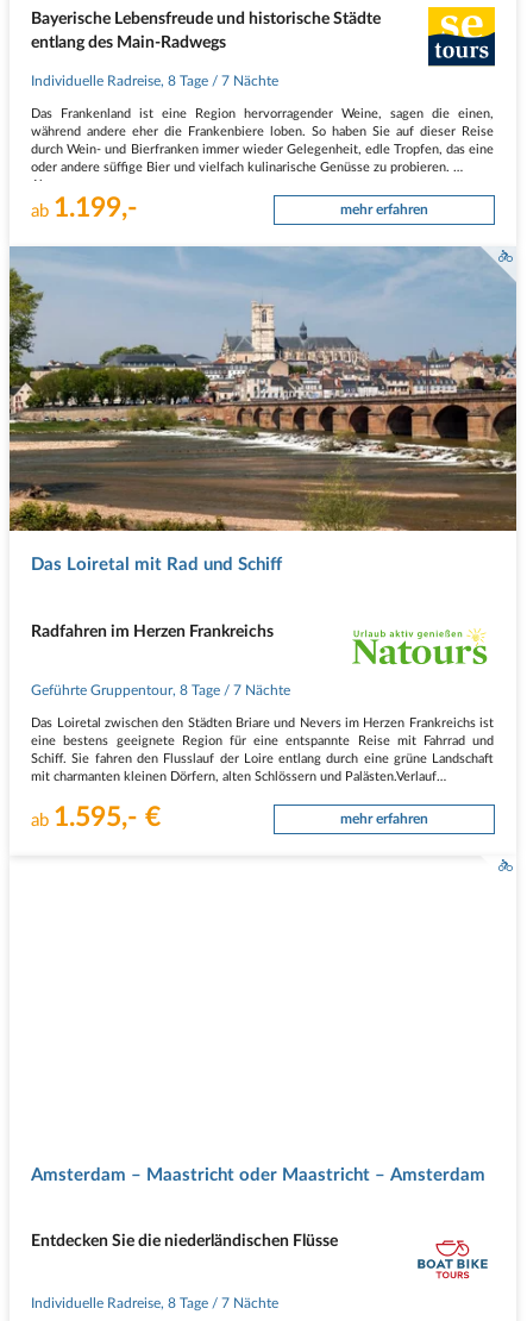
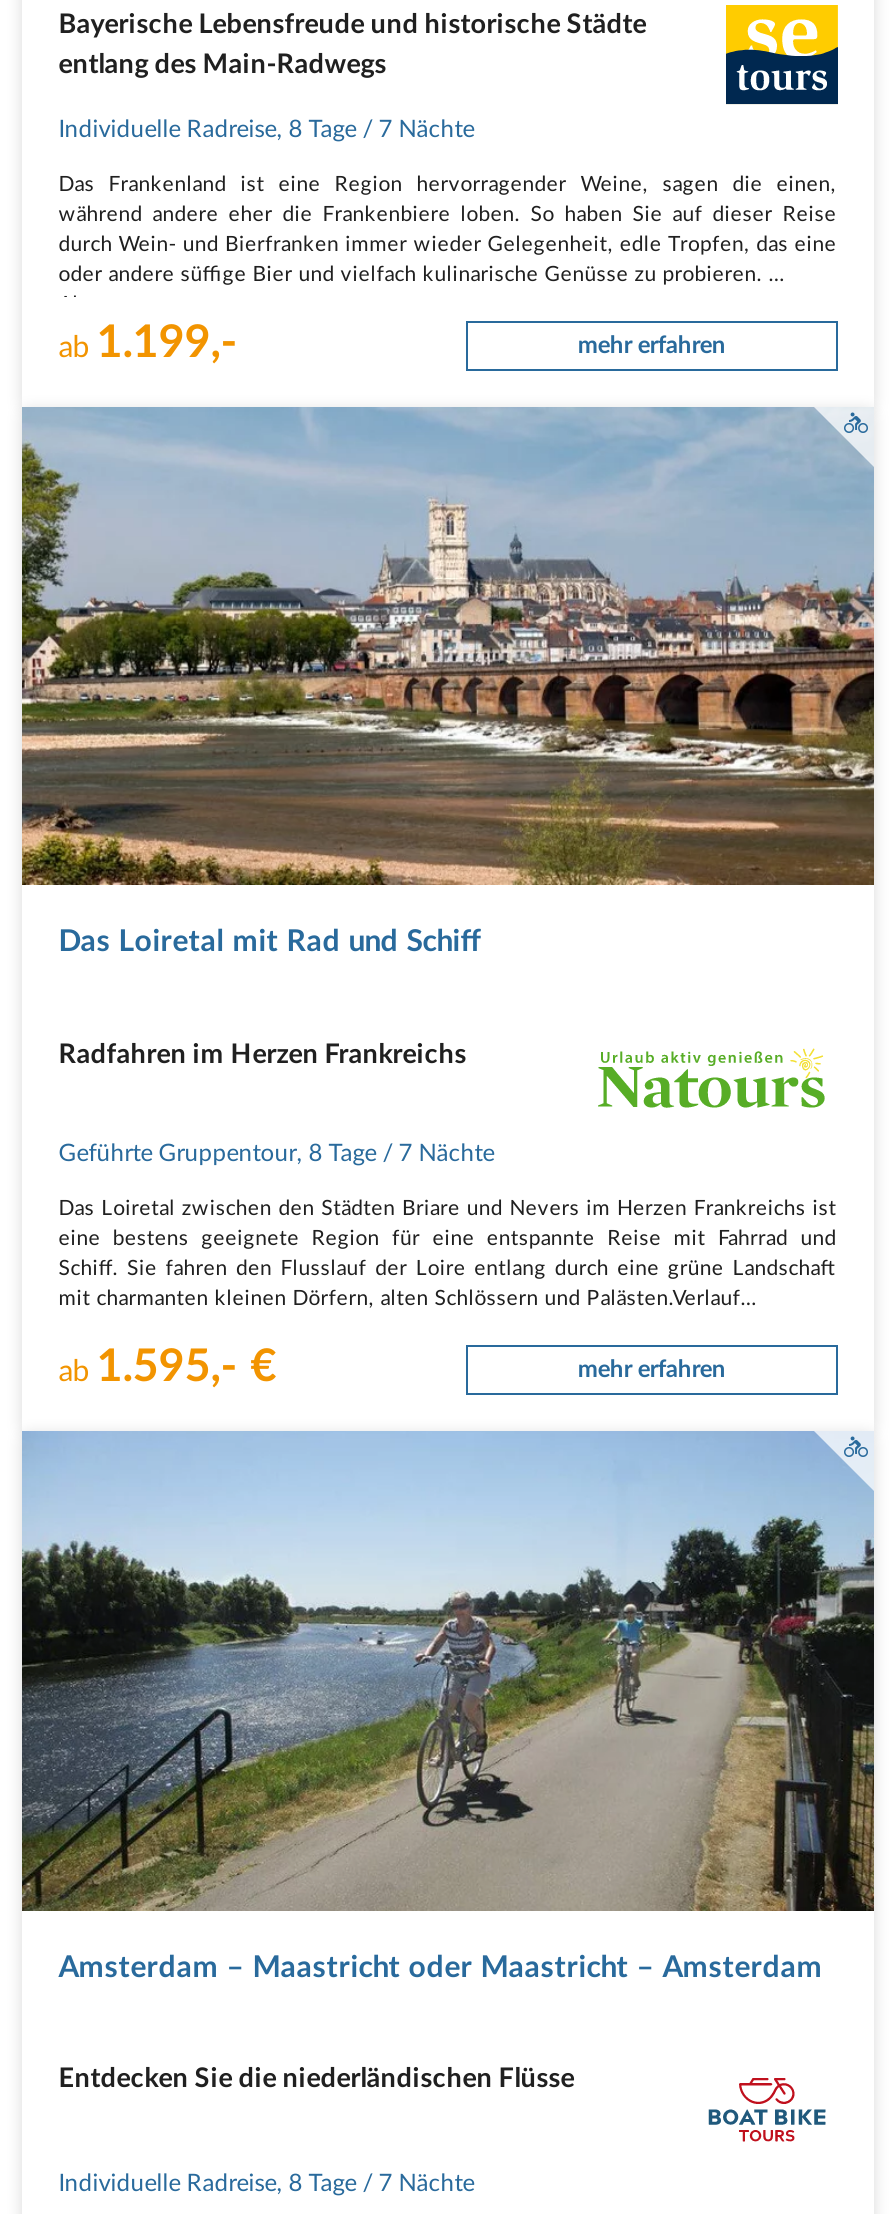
+ [image]
